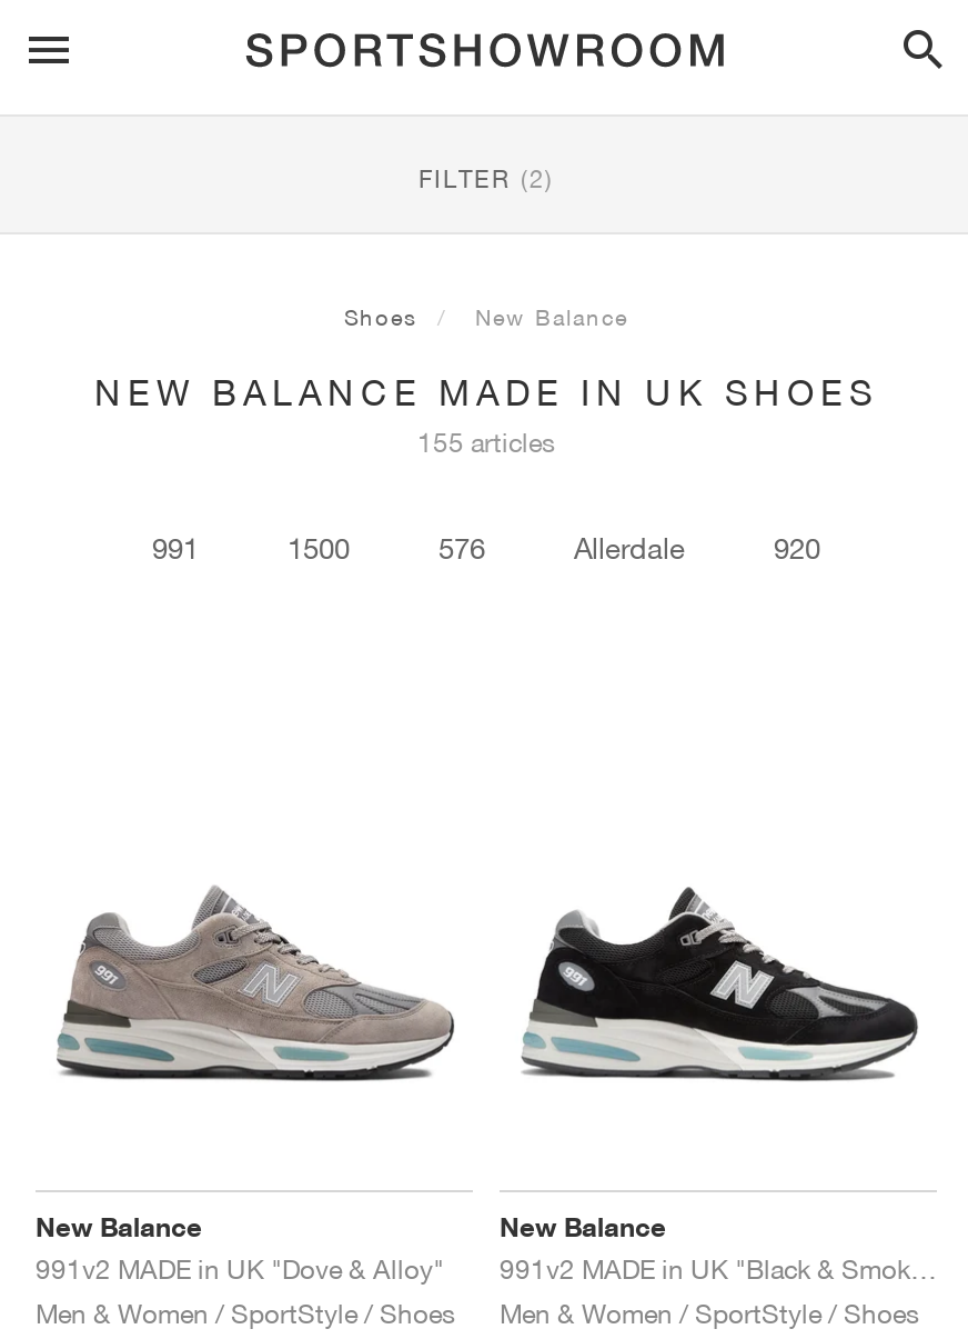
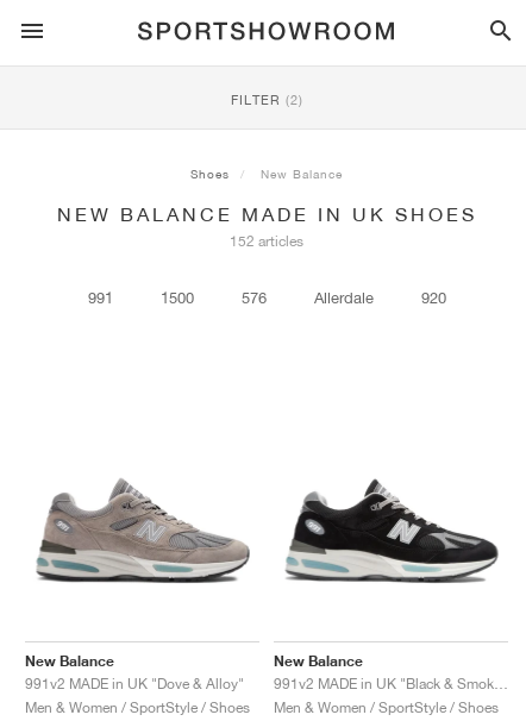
- 155 articles
+ 152 articles
